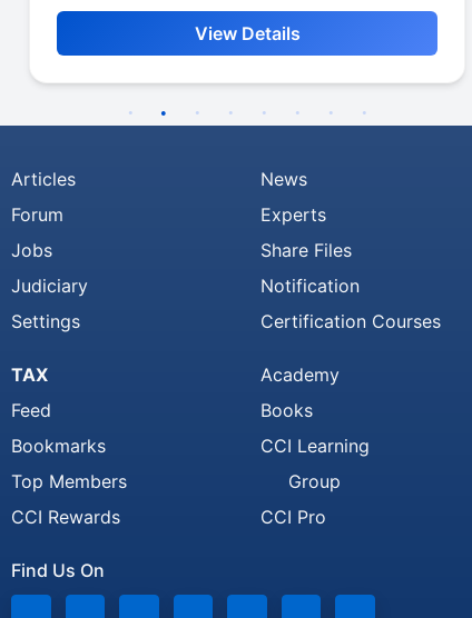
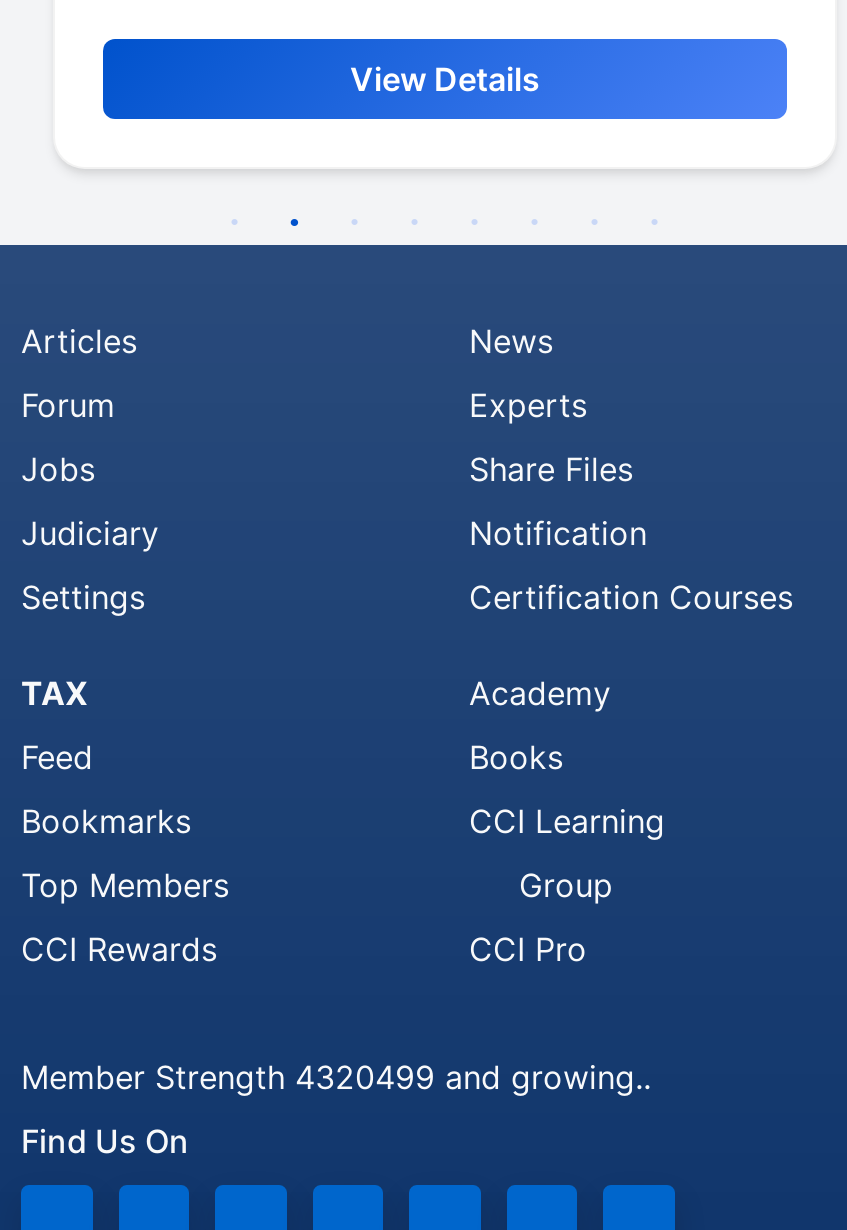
+ Member Strength 4320499 and growing..
